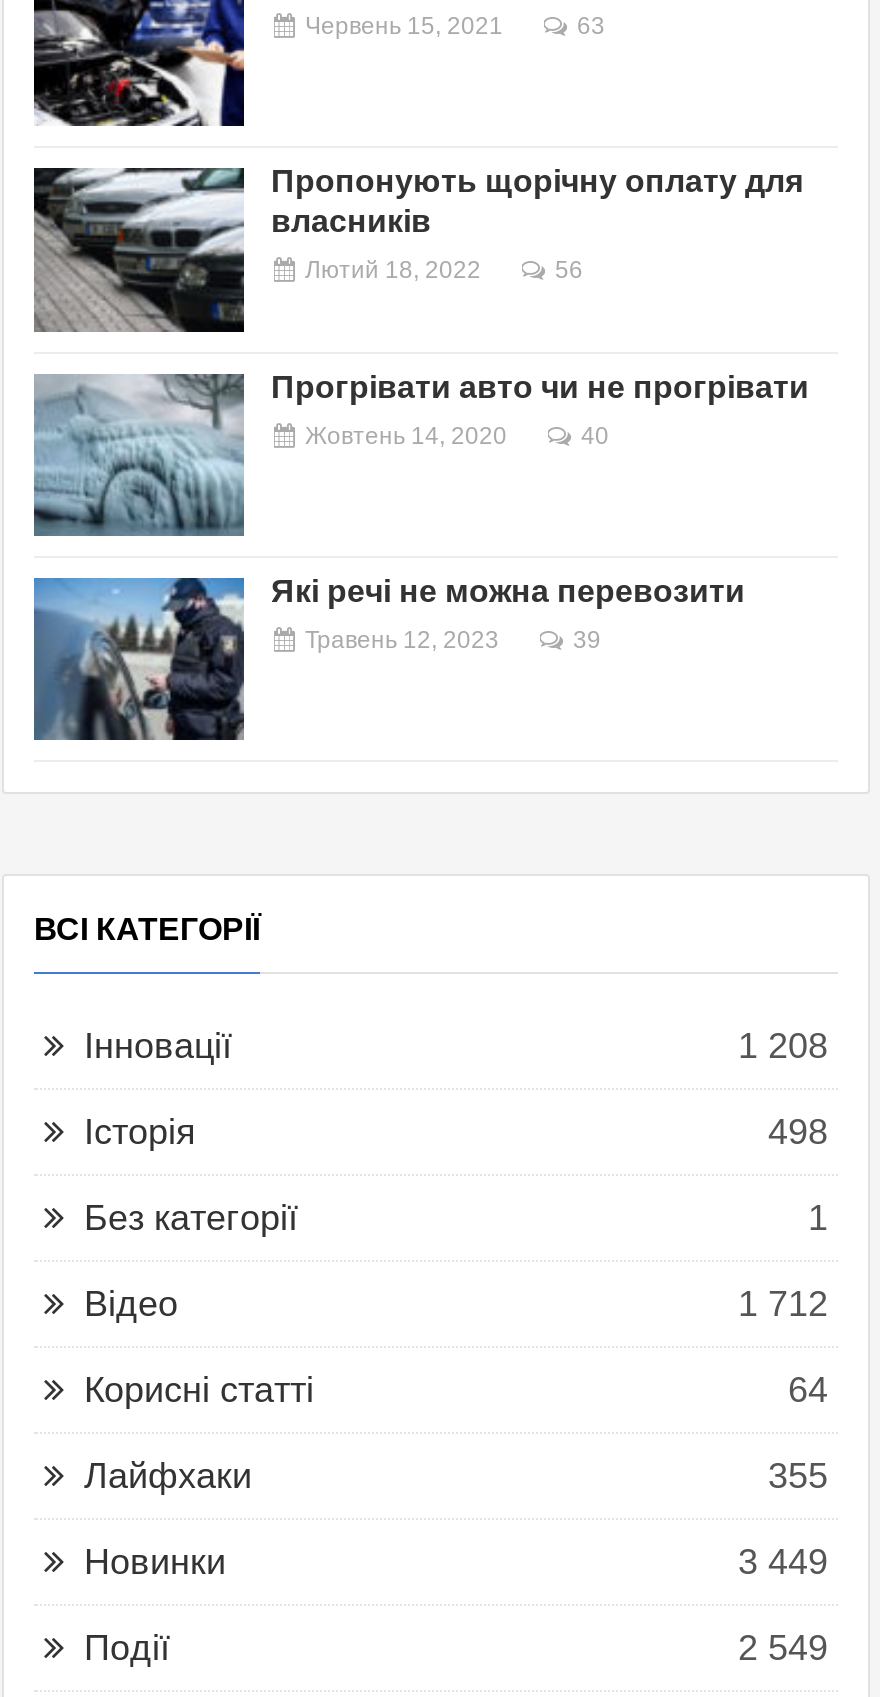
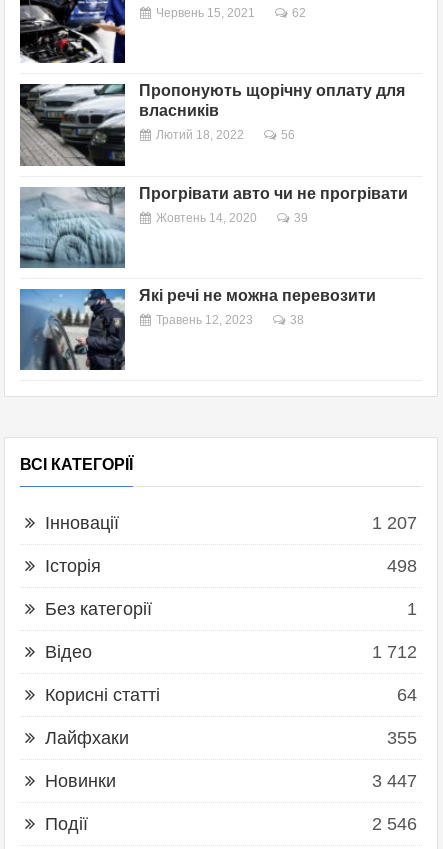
- 63
+ 62

- 40
+ 39

- 39
+ 38

- 1 208
+ 1 207

- 3 449
+ 3 447

- 2 549
+ 2 546
